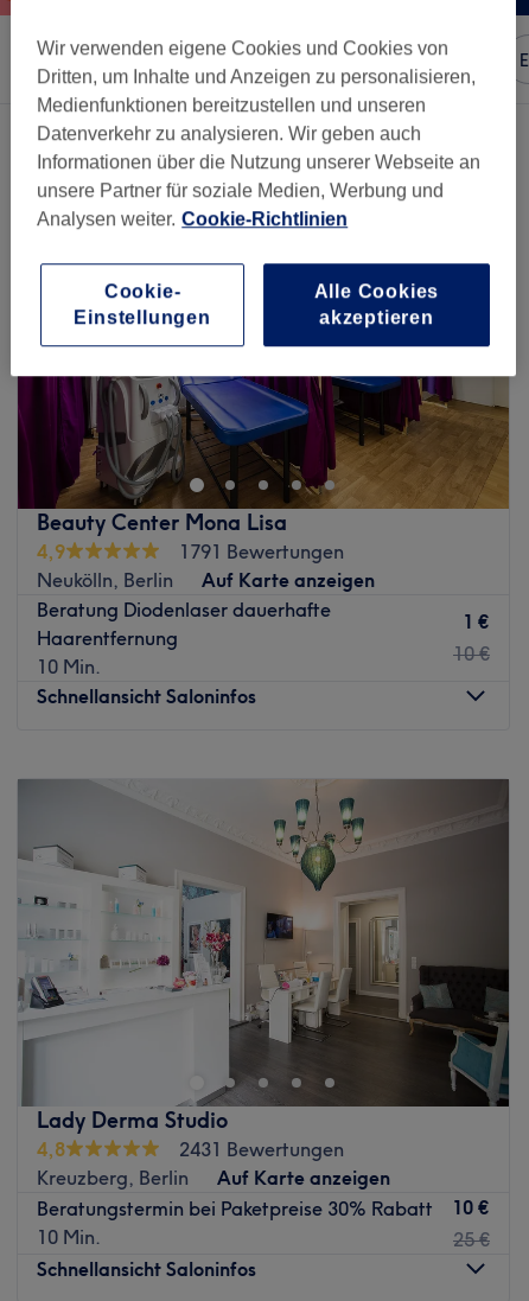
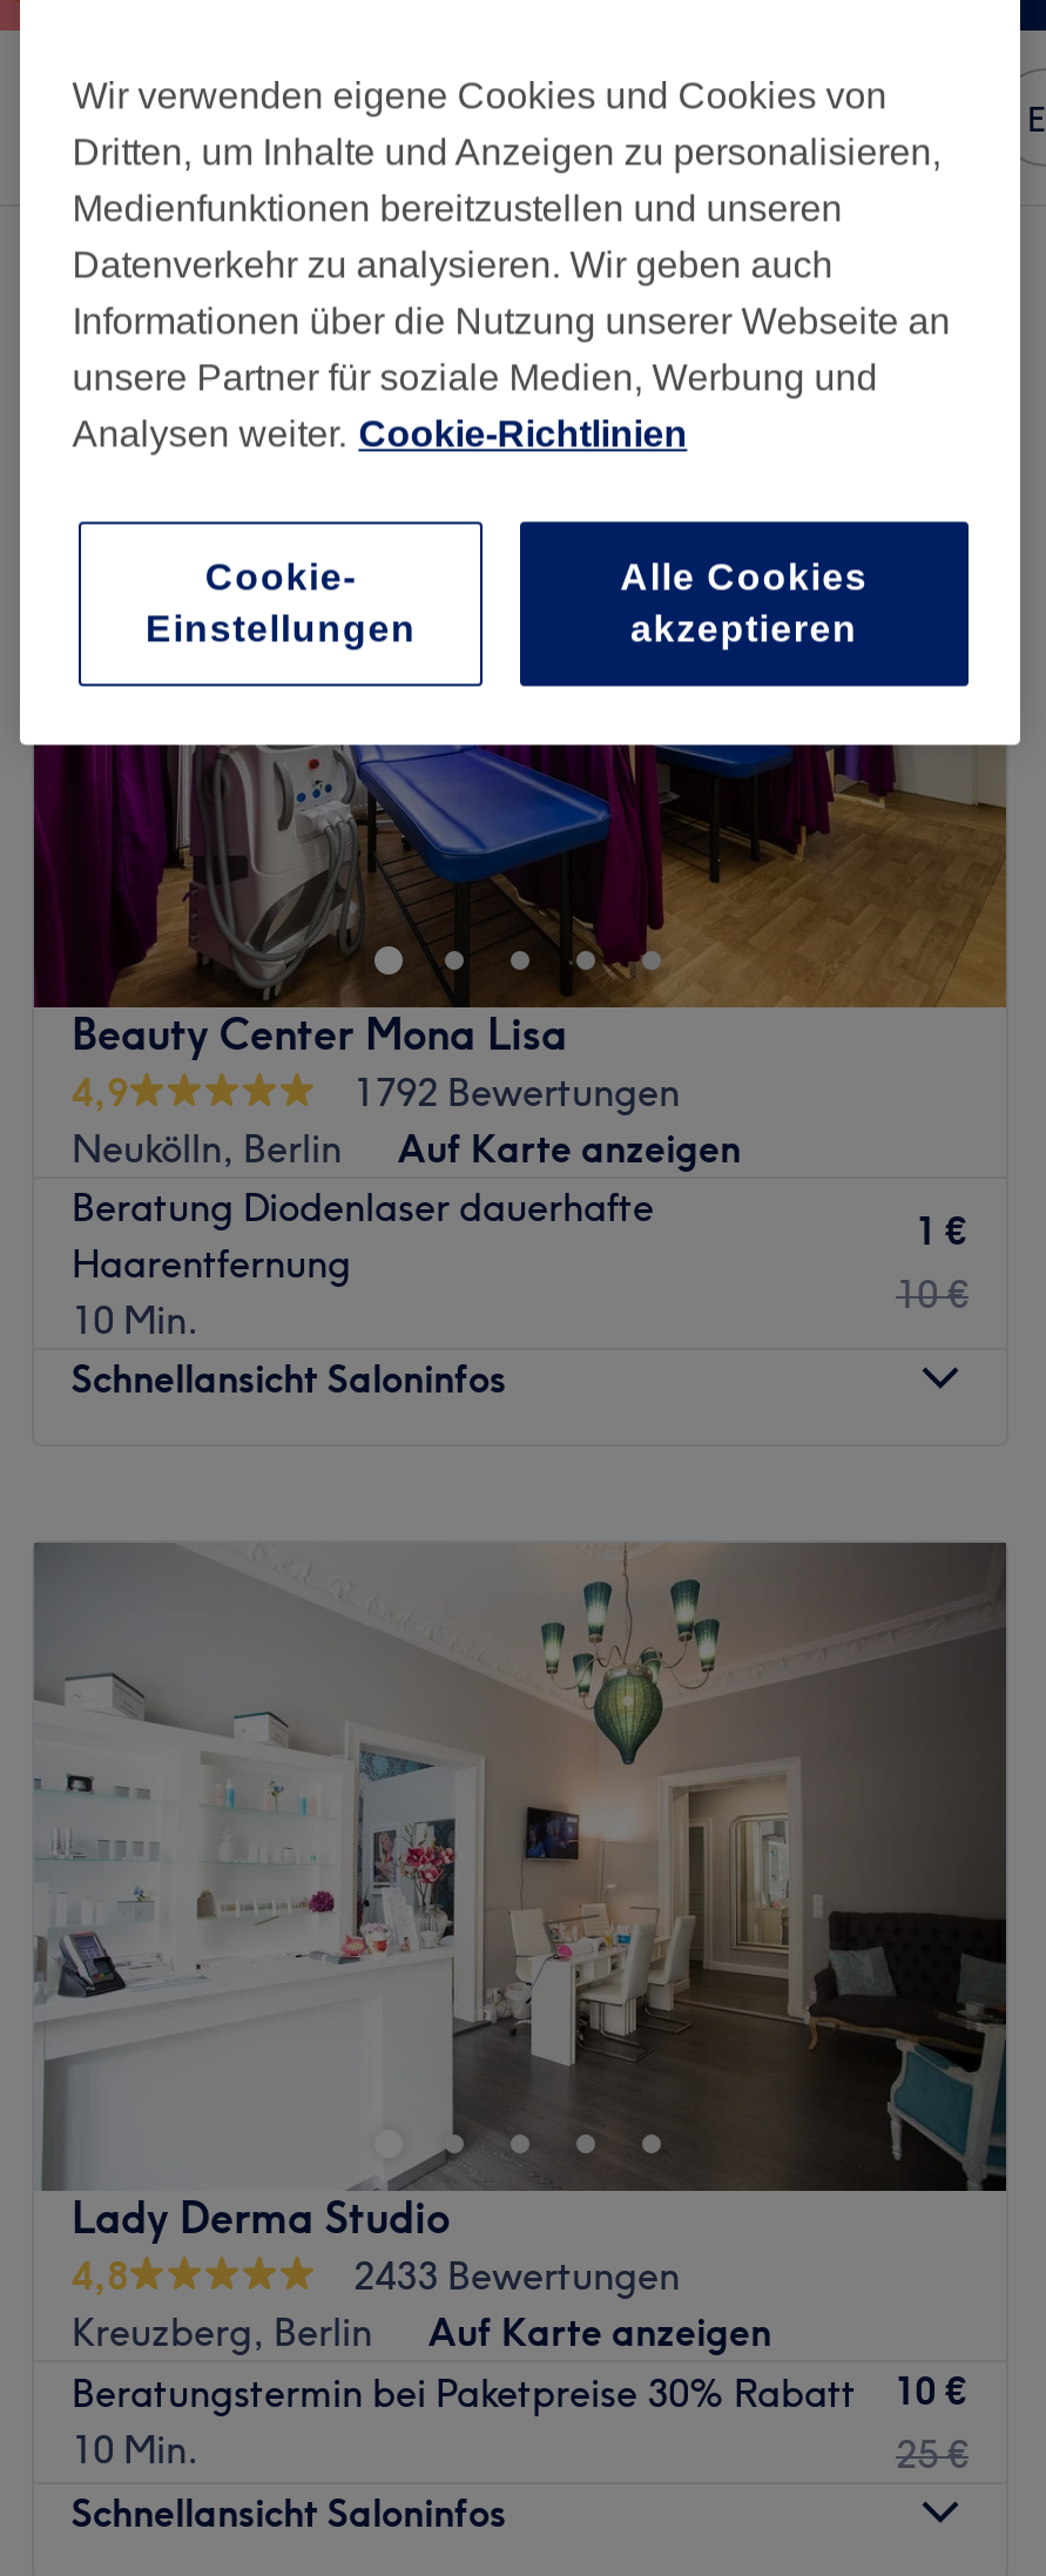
- 1791 Bewertungen
+ 1792 Bewertungen

- 2431 Bewertungen
+ 2433 Bewertungen
